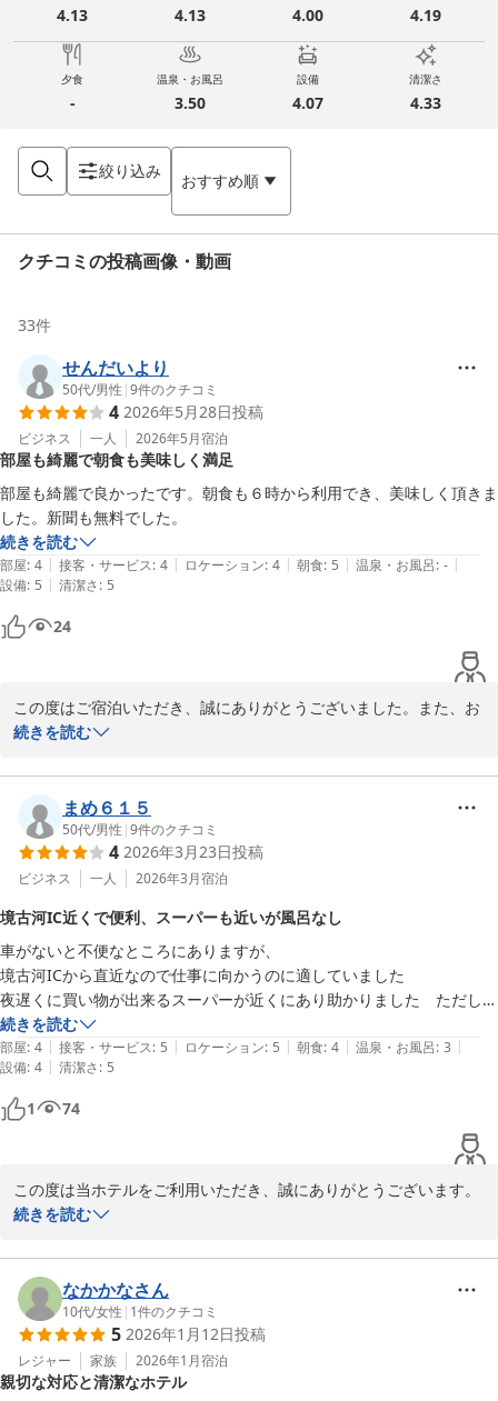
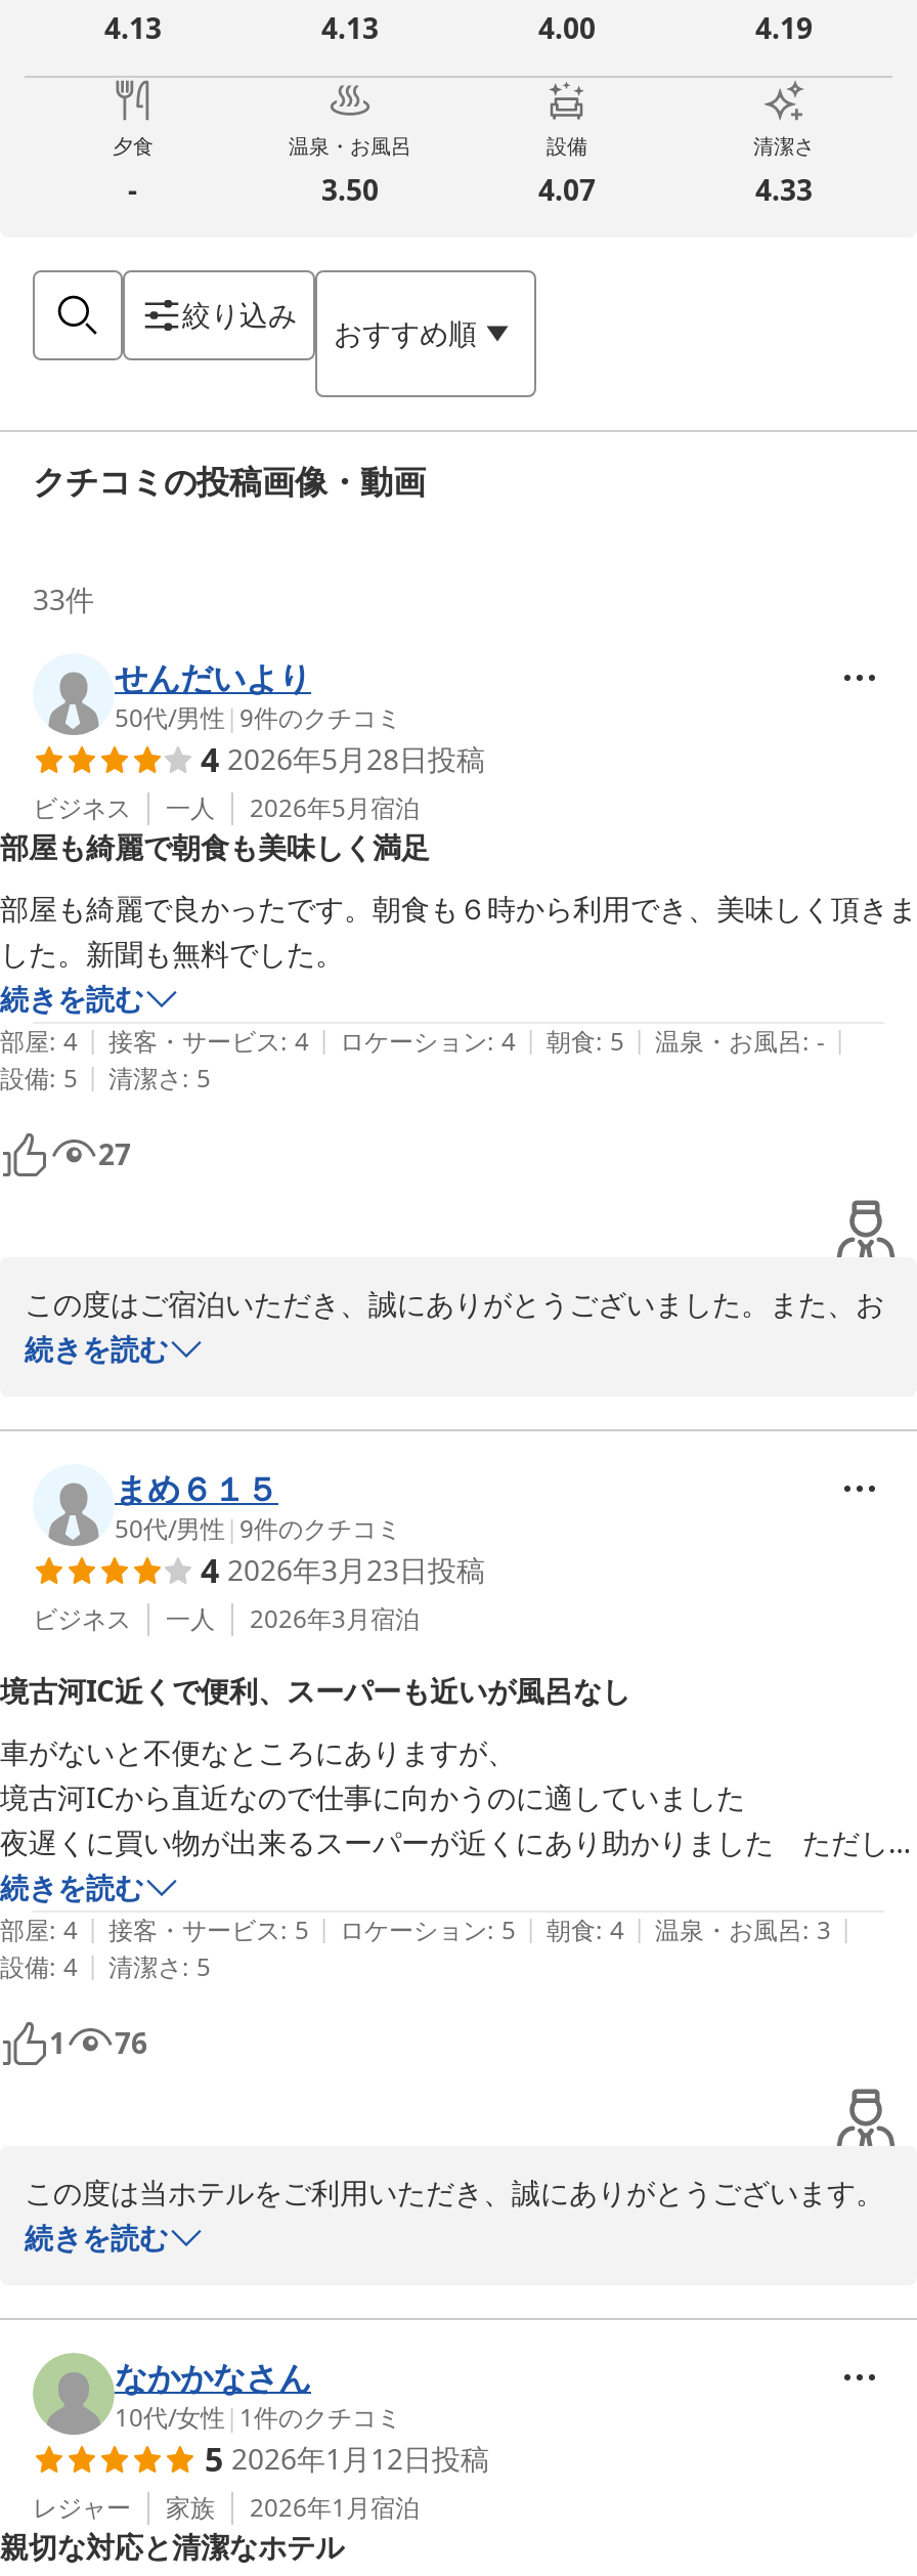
- 24
+ 27

- 1 74
+ 1 76
